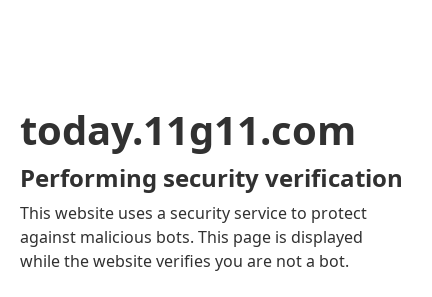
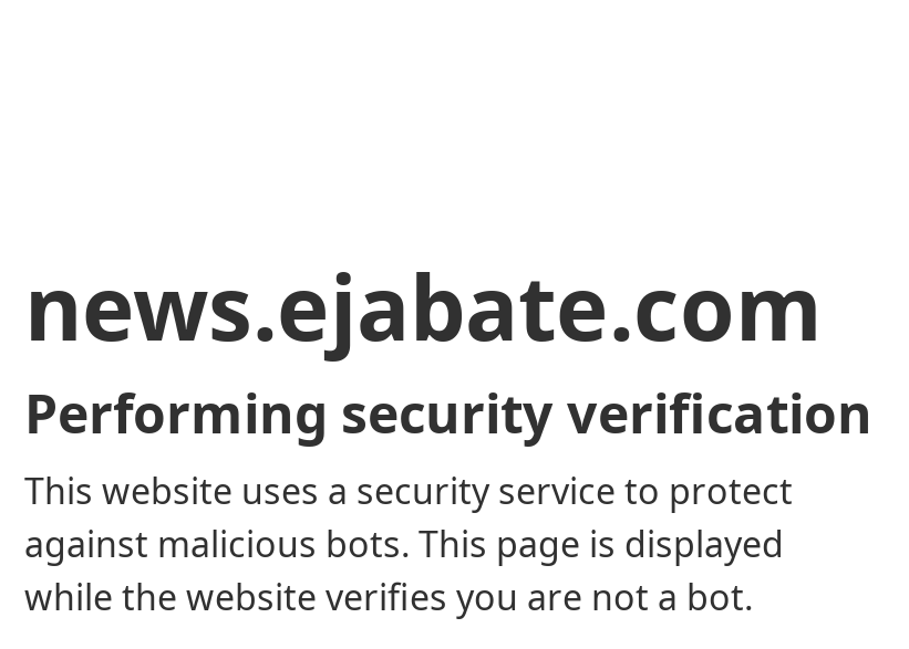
- today.11g11.com
+ news.ejabate.com
